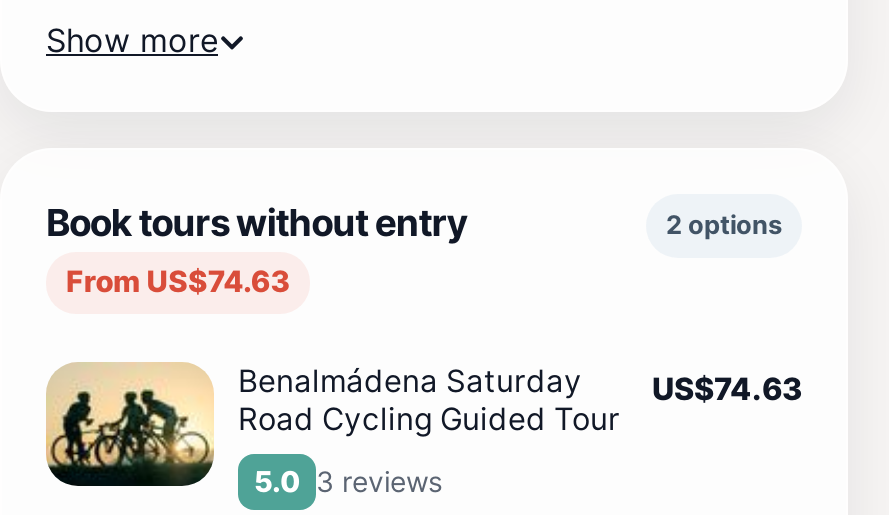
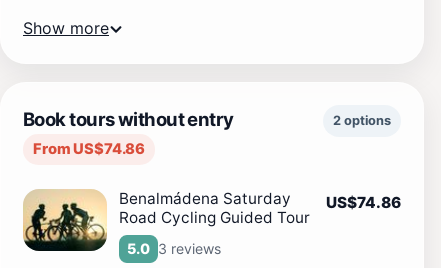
- From US$74.63
+ From US$74.86

- Benalmádena Saturday US$74.63
+ Benalmádena Saturday US$74.86
